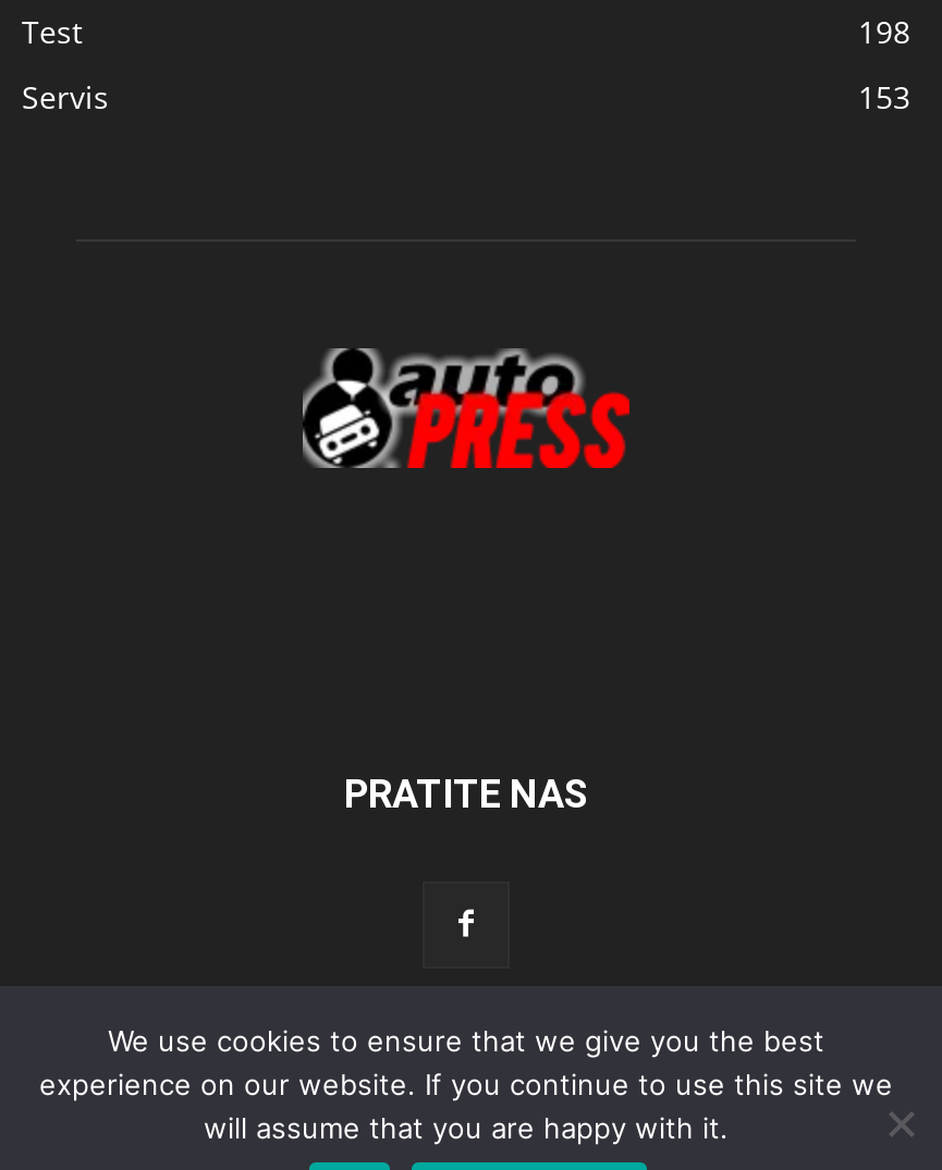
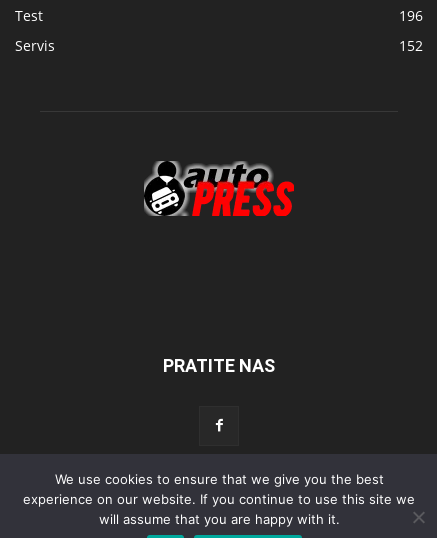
- 198
+ 196

- 153
+ 152
